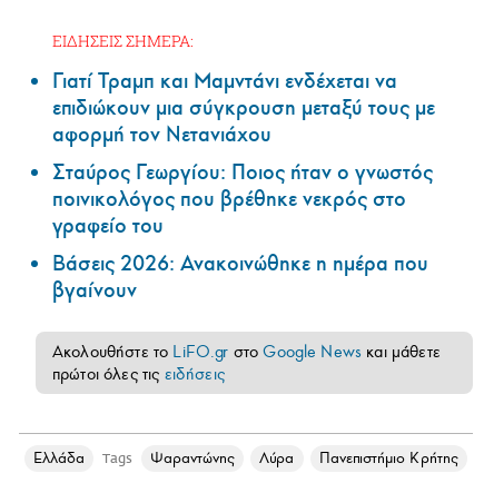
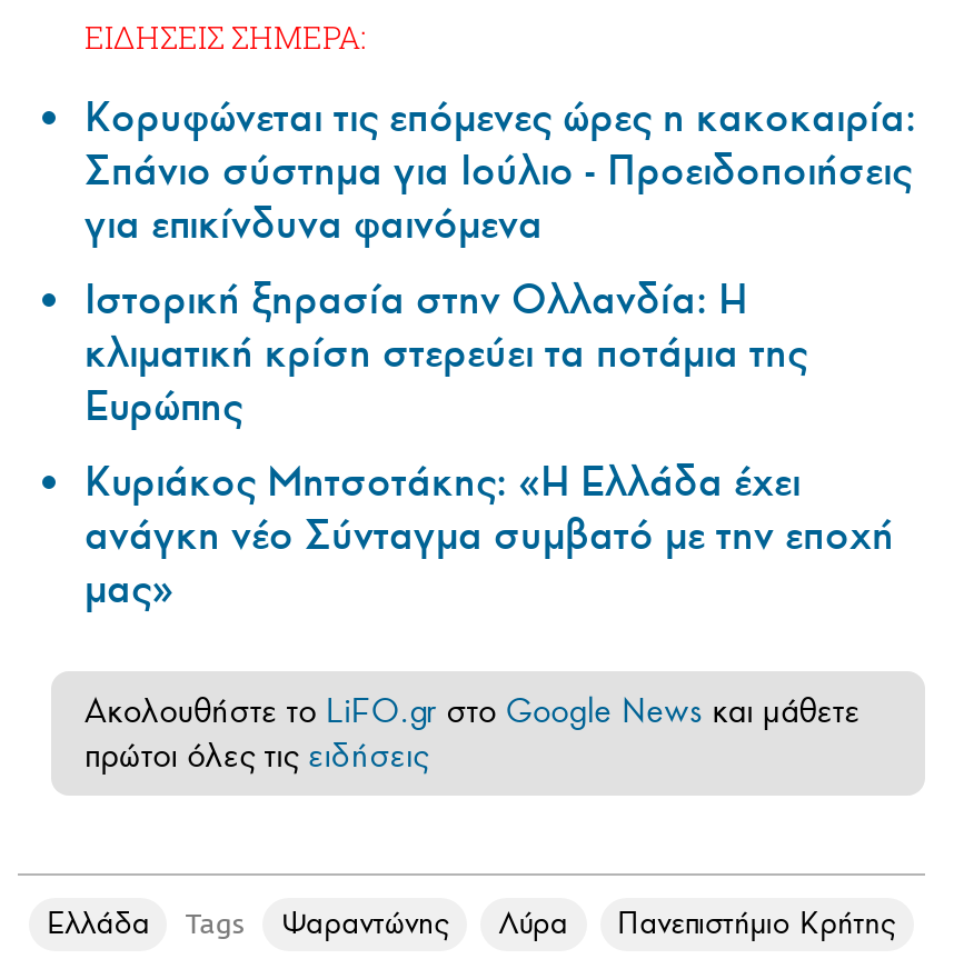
- Γιατί Τραμπ και Μαμντάνι ενδέχεται να
- επιδιώκουν μια σύγκρουση μεταξύ τους με
- αφορμή τον Νετανιάχου
- Σταύρος Γεωργίου: Ποιος ήταν ο γνωστός
- ποινικολόγος που βρέθηκε νεκρός στο
- γραφείο του
- Βάσεις 2026: Ανακοινώθηκε η ημέρα που
- βγαίνουν
+ Κορυφώνεται τις επόμενες ώρες η κακοκαιρία:
+ Σπάνιο σύστημα για Ιούλιο - Προειδοποιήσεις
+ για επικίνδυνα φαινόμενα
+ Ιστορική ξηρασία στην Ολλανδία: Η
+ κλιματική κρίση στερεύει τα ποτάμια της
+ Ευρώπης
+ Κυριάκος Μητσοτάκης: «Η Ελλάδα έχει
+ ανάγκη νέο Σύνταγμα συμβατό με την εποχή
+ μας»
